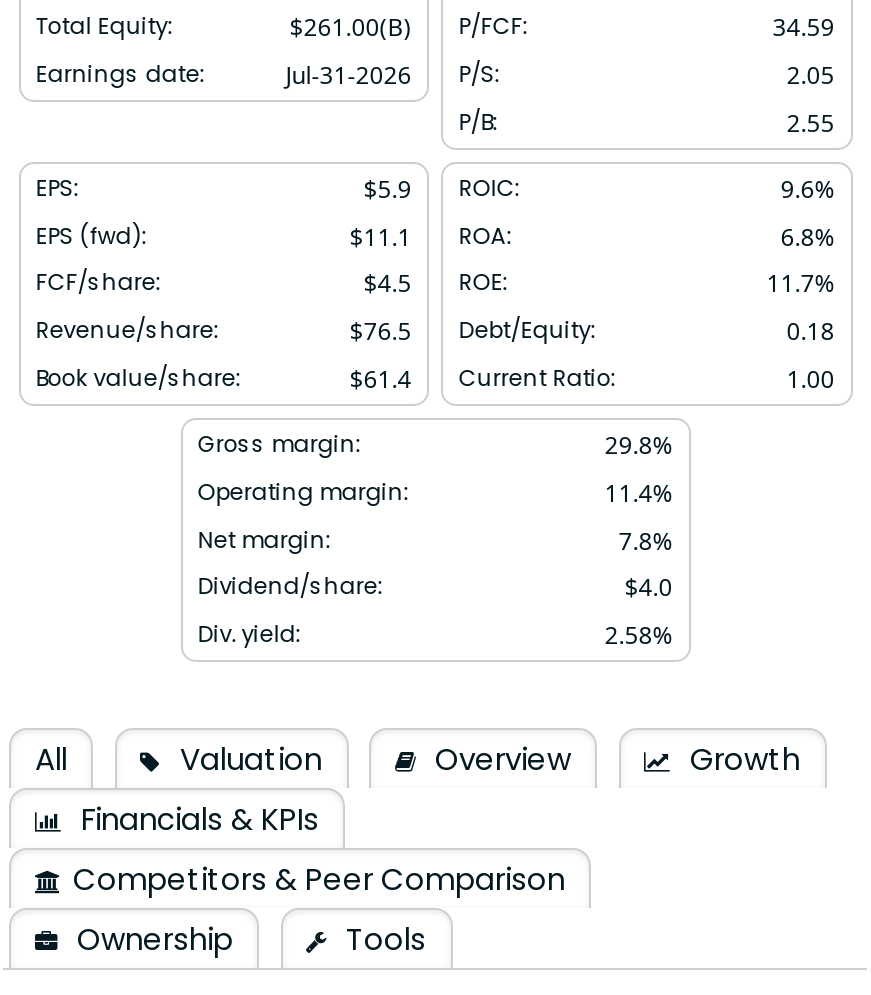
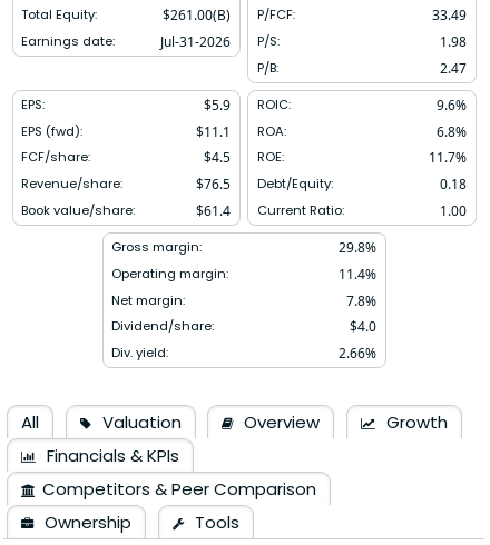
- 34.59
+ 33.49

- 2.05
+ 1.98

- 2.55
+ 2.47

- 2.58%
+ 2.66%
